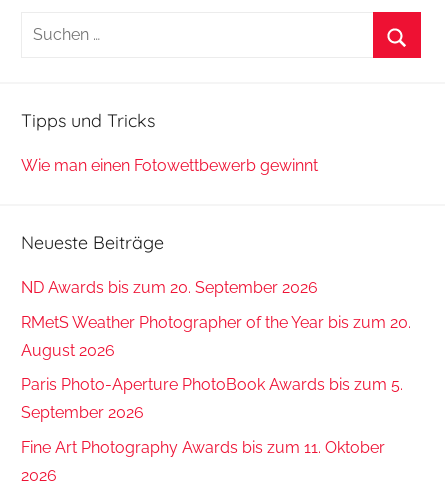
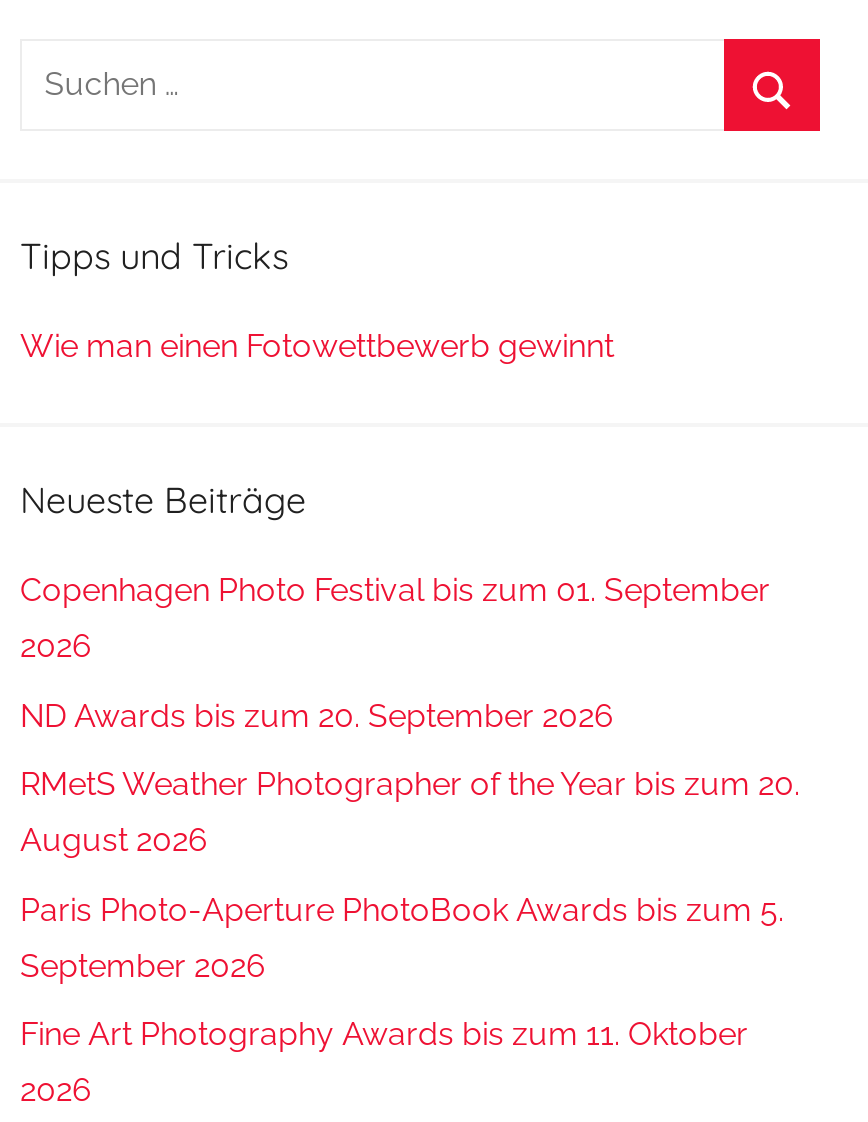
+ Copenhagen Photo Festival bis zum 01. September
+ 2026
